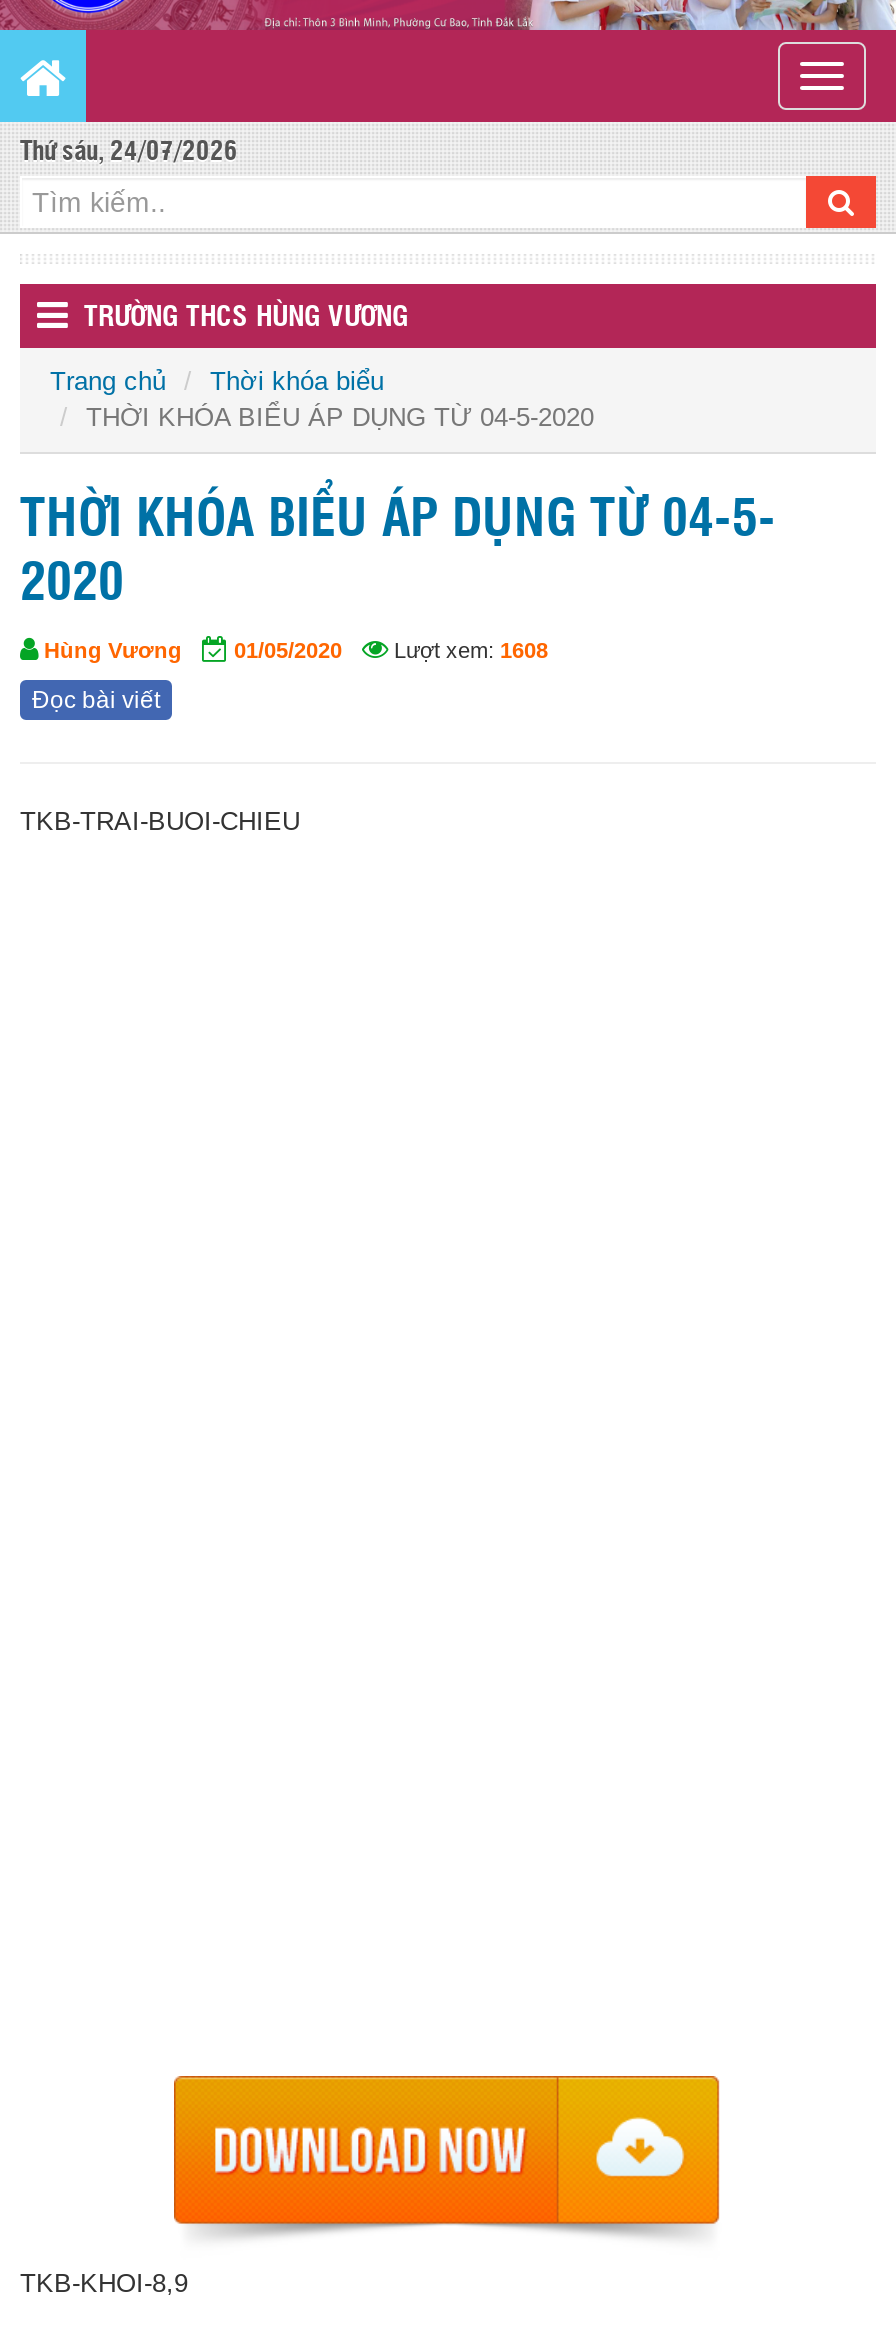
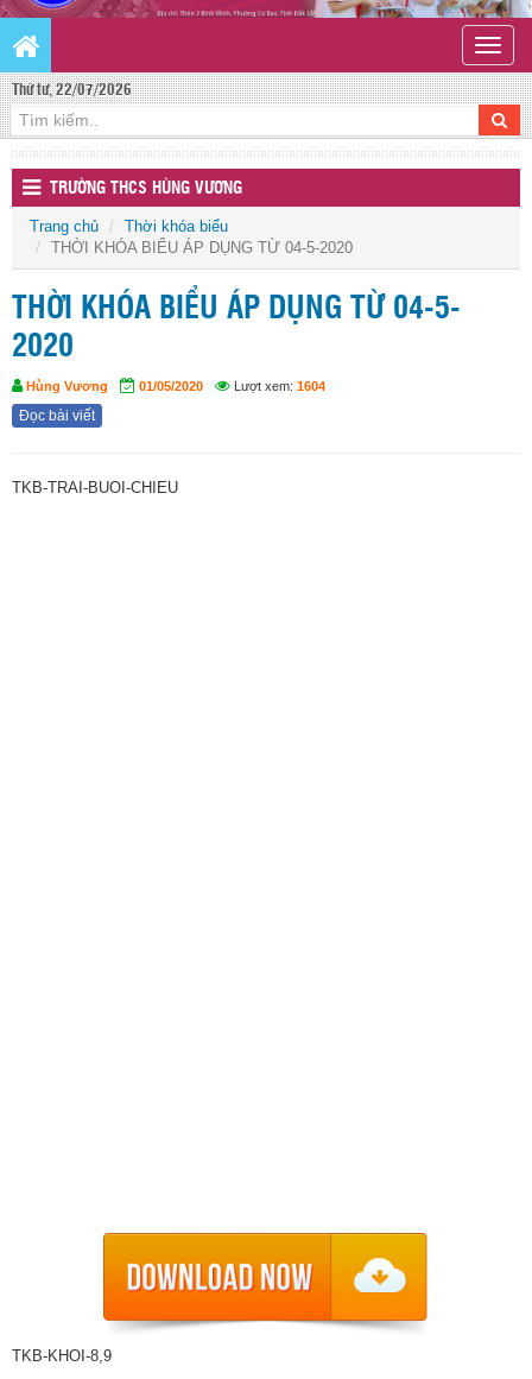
- Thứ sáu, 24/07/2026
+ Thứ tư, 22/07/2026

- 01/05/2020 Lượt xem: 1608
+ 01/05/2020 Lượt xem: 1604
